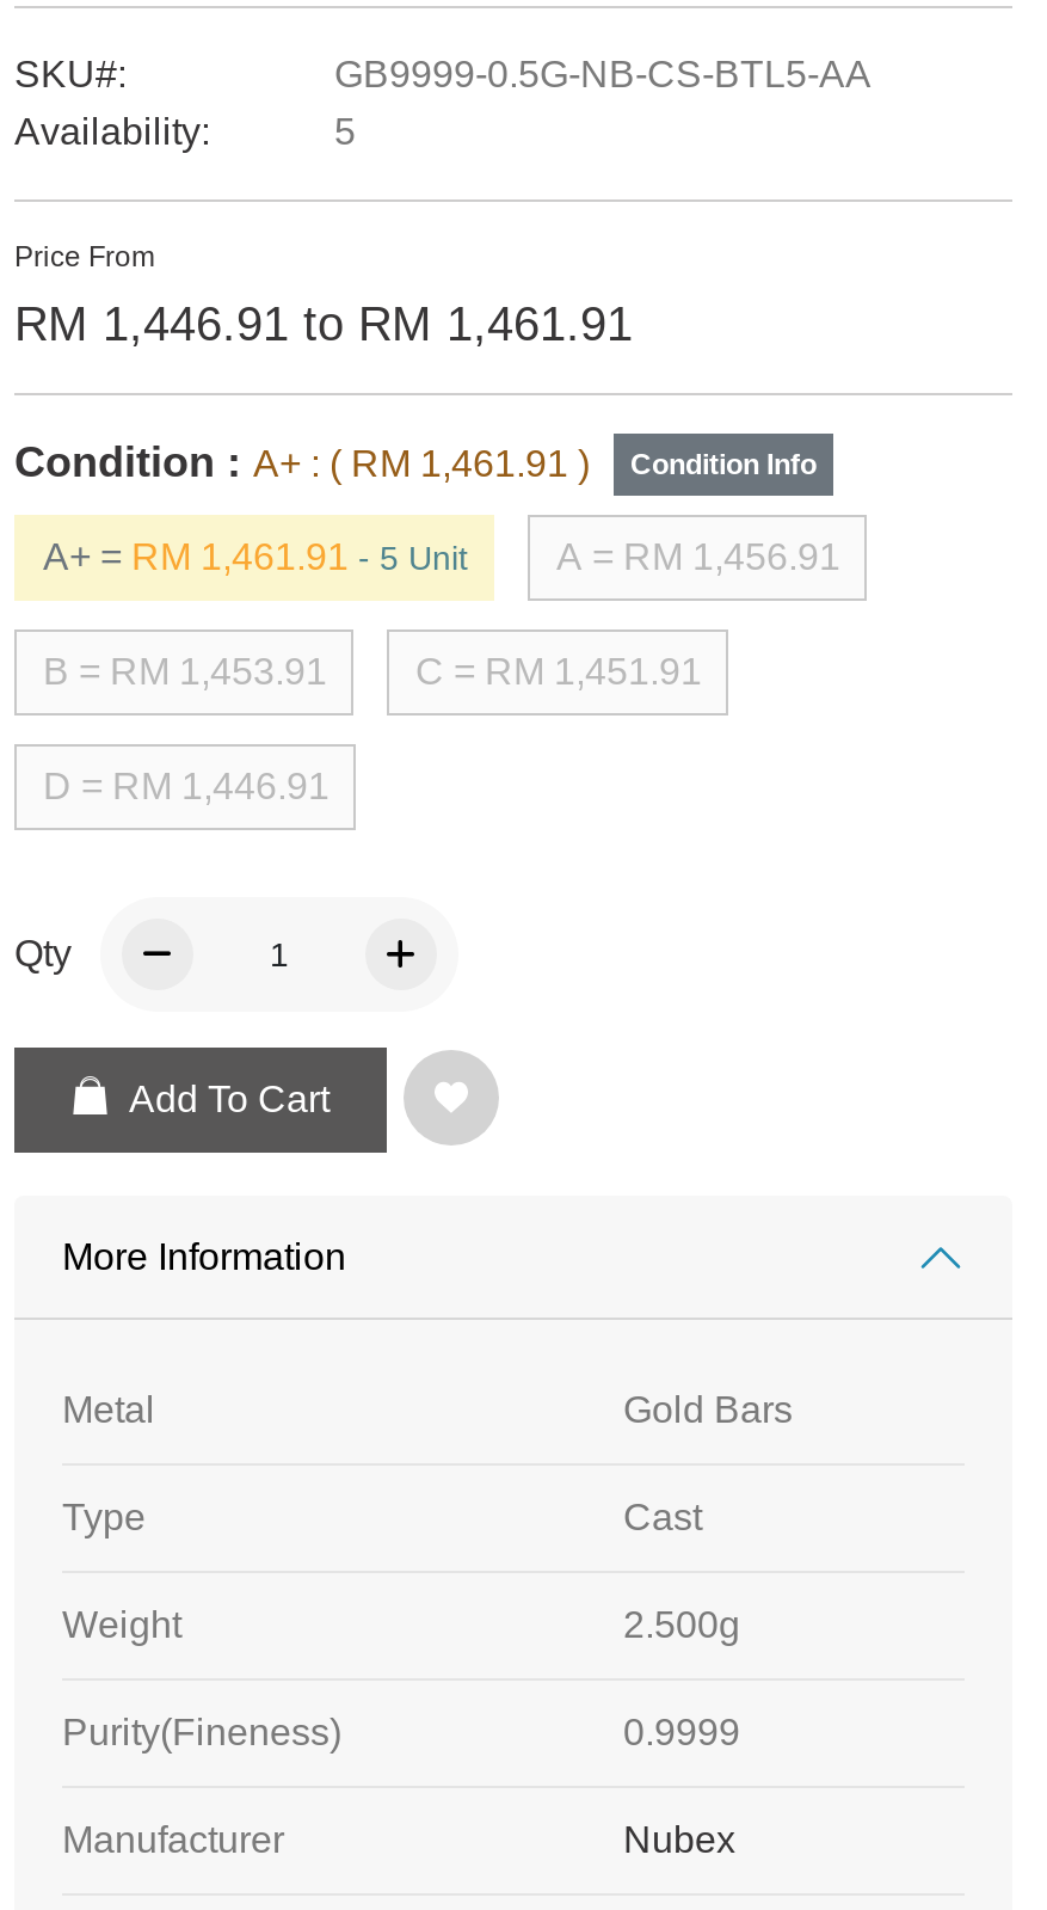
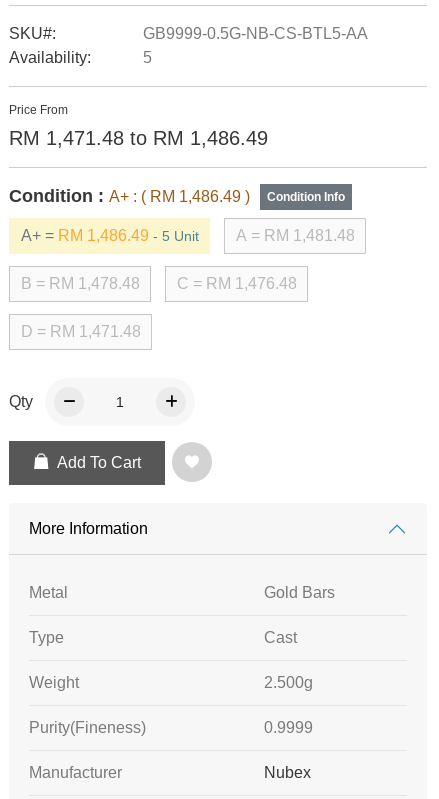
- RM 1,446.91 to RM 1,461.91
+ RM 1,471.48 to RM 1,486.49

- Condition : A+ : ( RM 1,461.91 )
+ Condition : A+ : ( RM 1,486.49 )

- A+ = RM 1,461.91 - 5 Unit
+ A+ = RM 1,486.49 - 5 Unit

- A = RM 1,456.91
+ A = RM 1,481.48

- B = RM 1,453.91
+ B = RM 1,478.48

- C = RM 1,451.91
+ C = RM 1,476.48

- D = RM 1,446.91
+ D = RM 1,471.48
